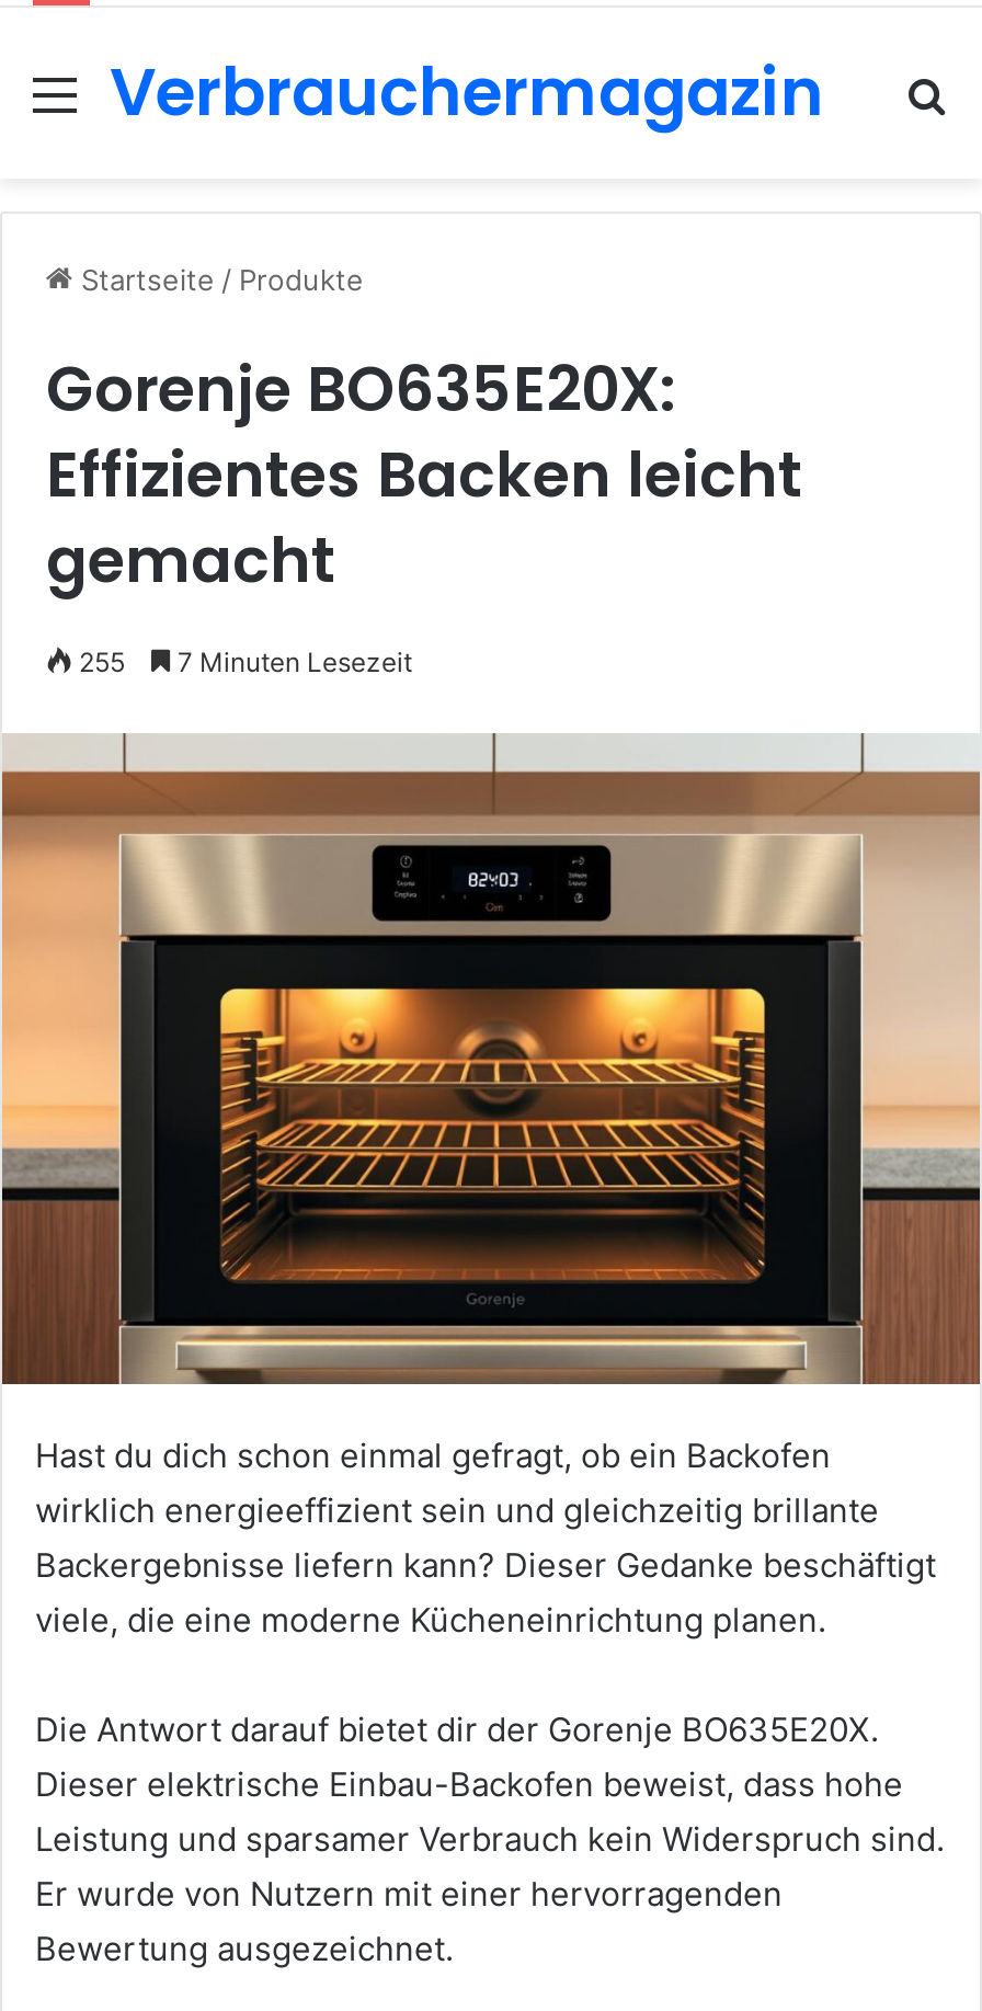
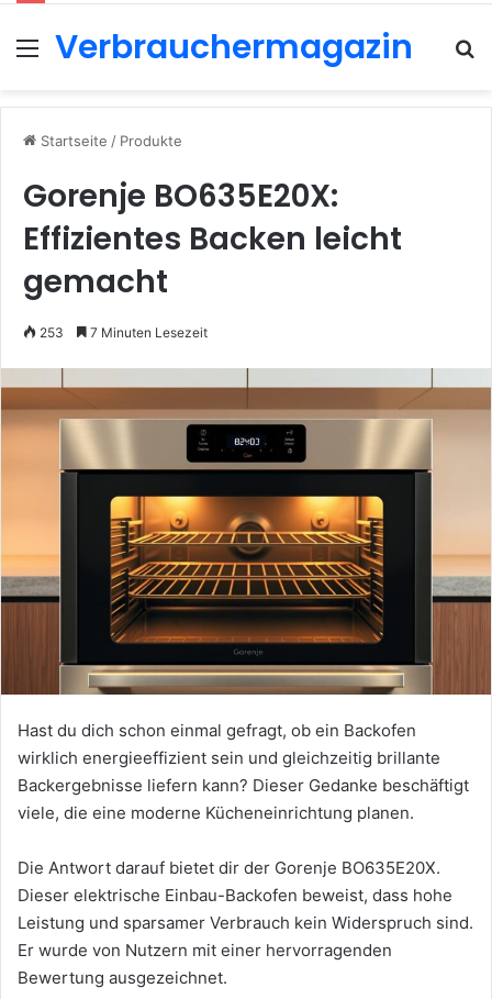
- 255 7 Minuten Lesezeit
+ 253 7 Minuten Lesezeit
